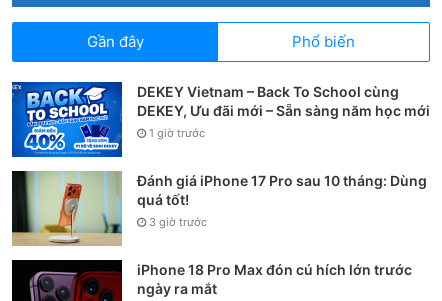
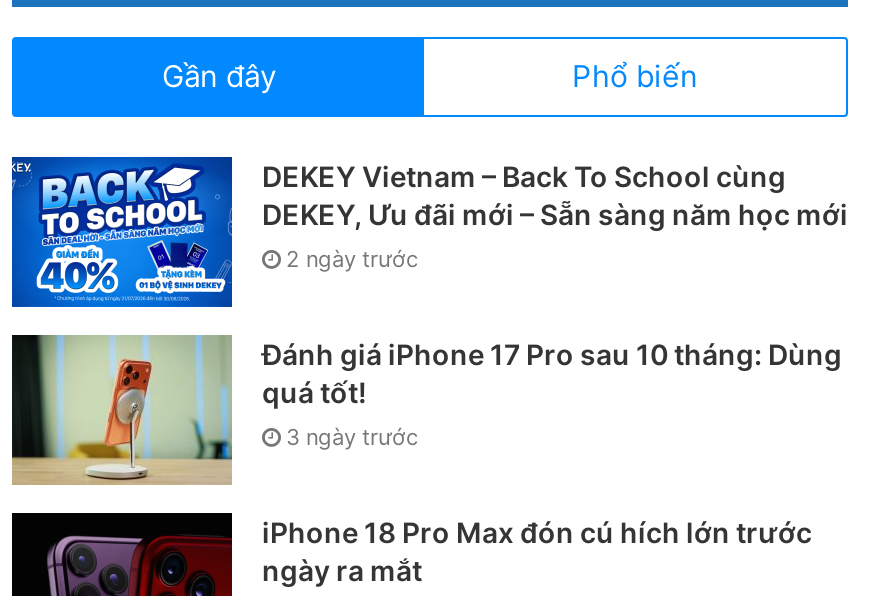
- 1 giờ trước
+ 2 ngày trước

- 3 giờ trước
+ 3 ngày trước
